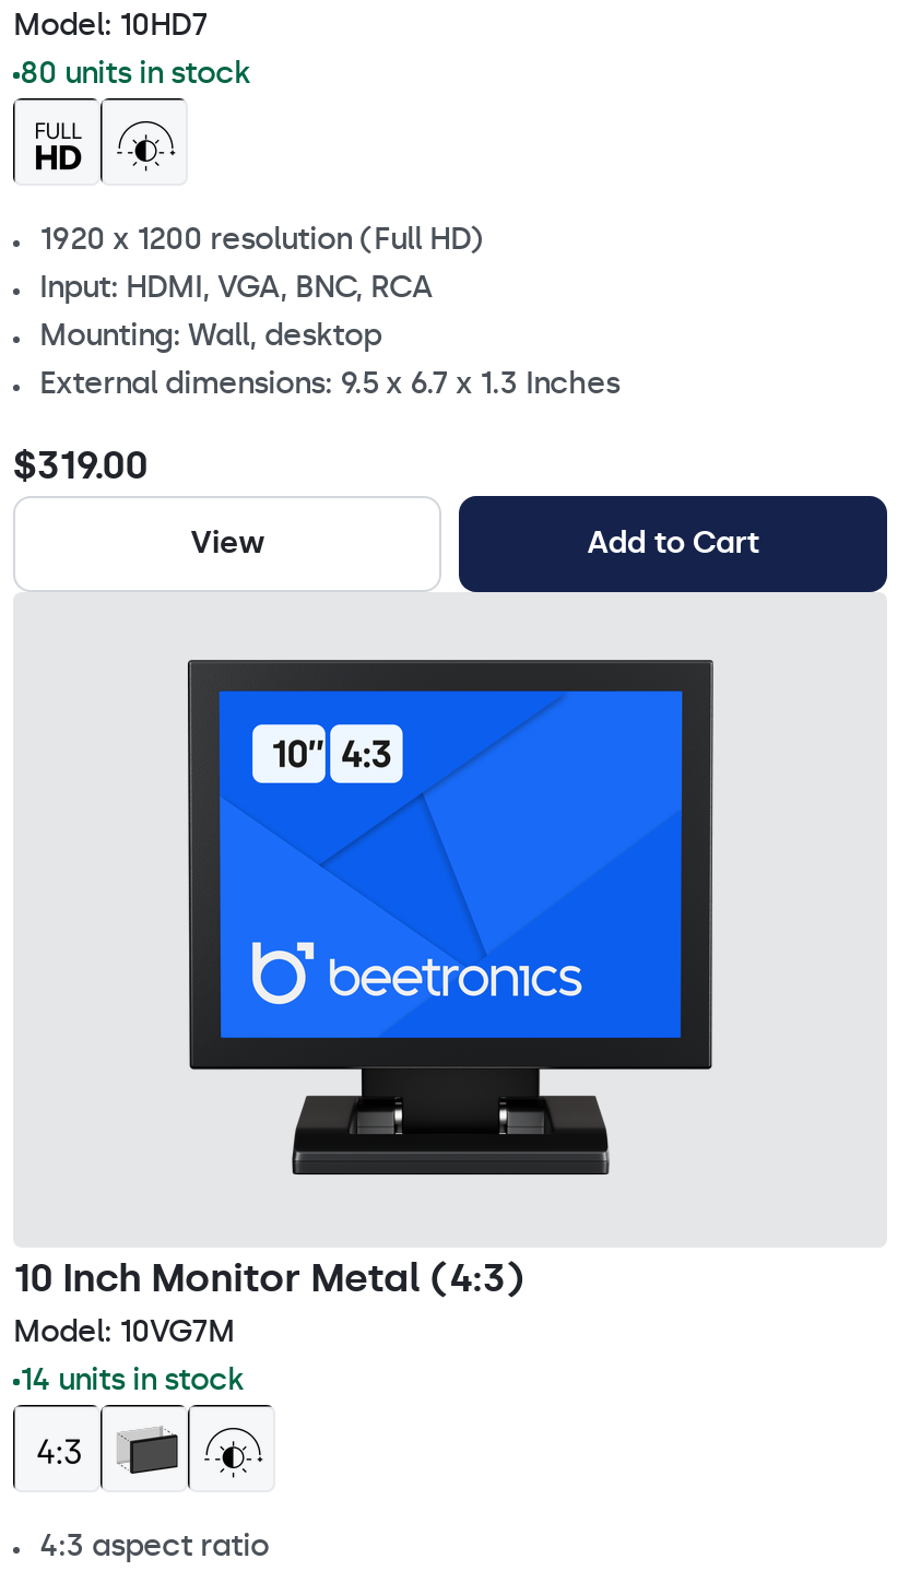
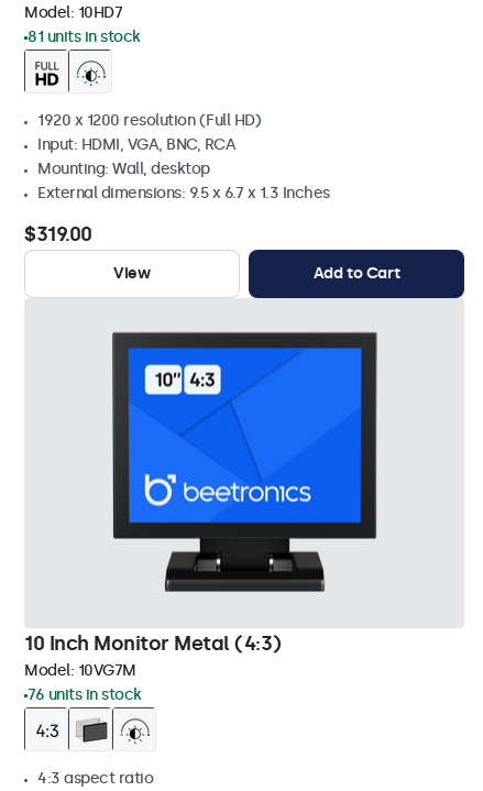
- 80 units in stock
+ 81 units in stock

- 14 units in stock
+ 76 units in stock
